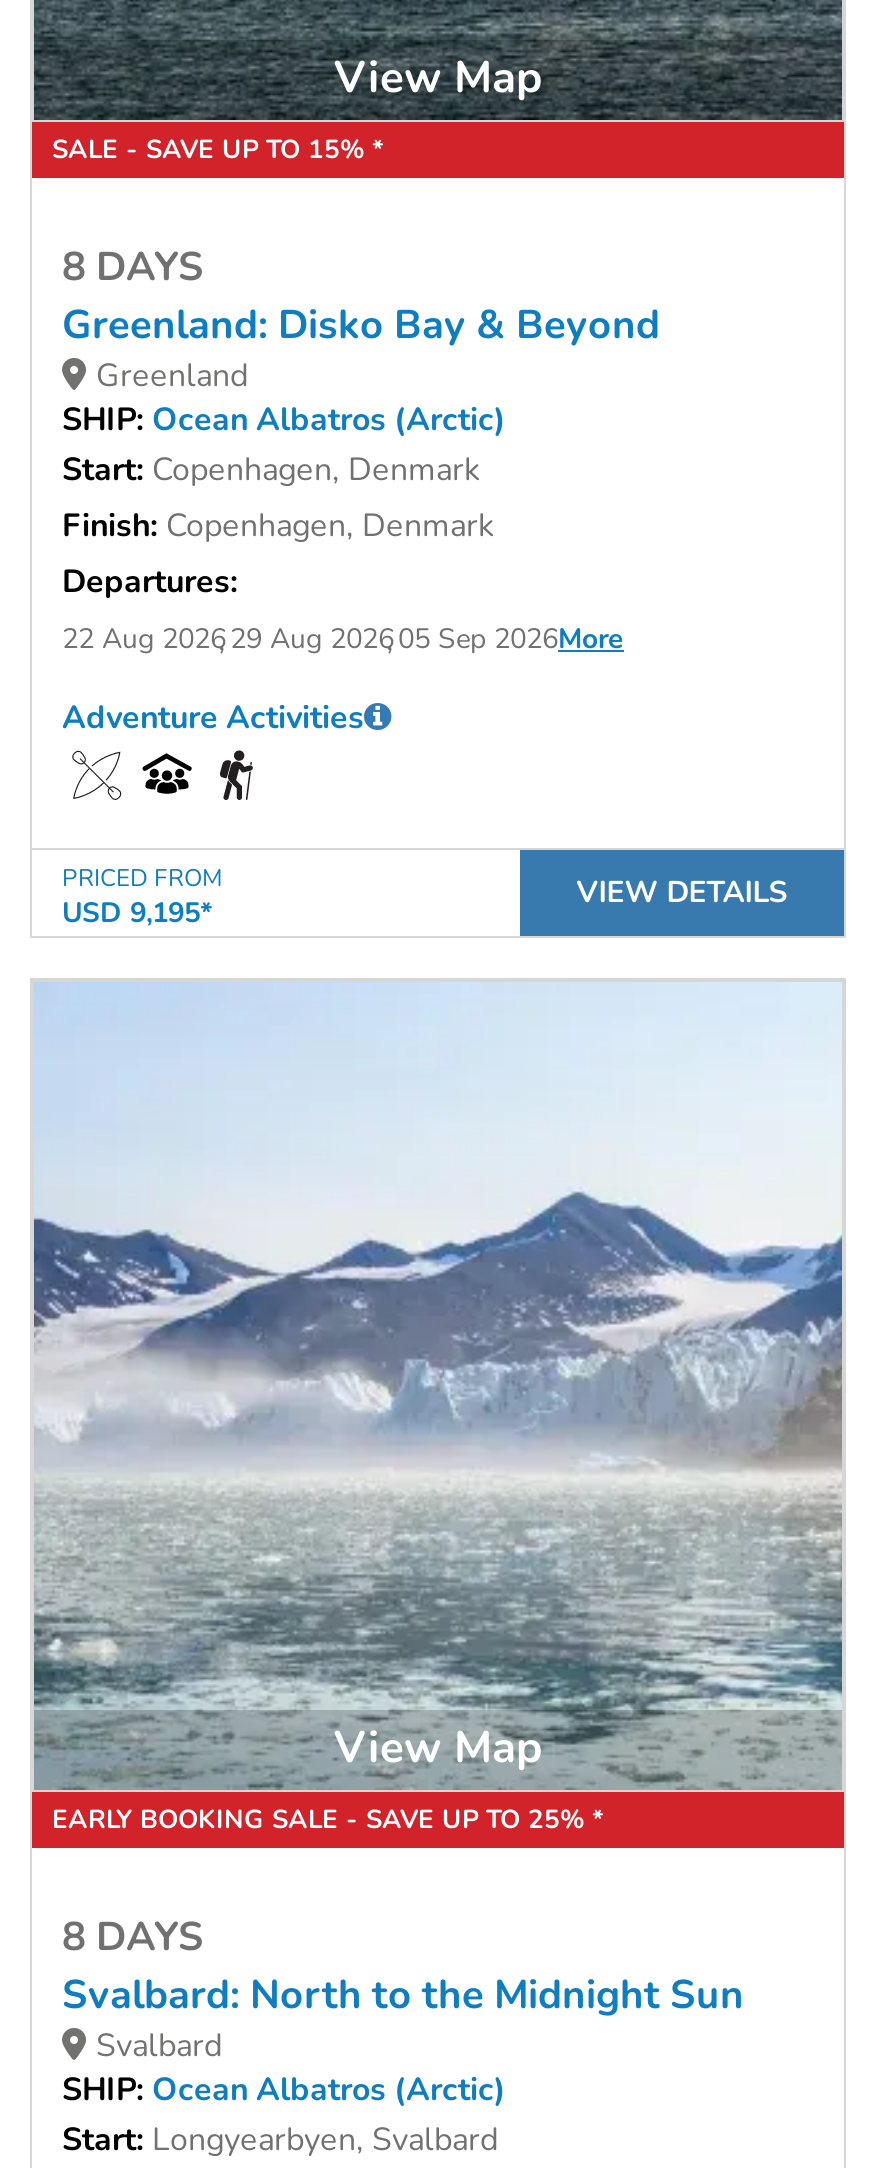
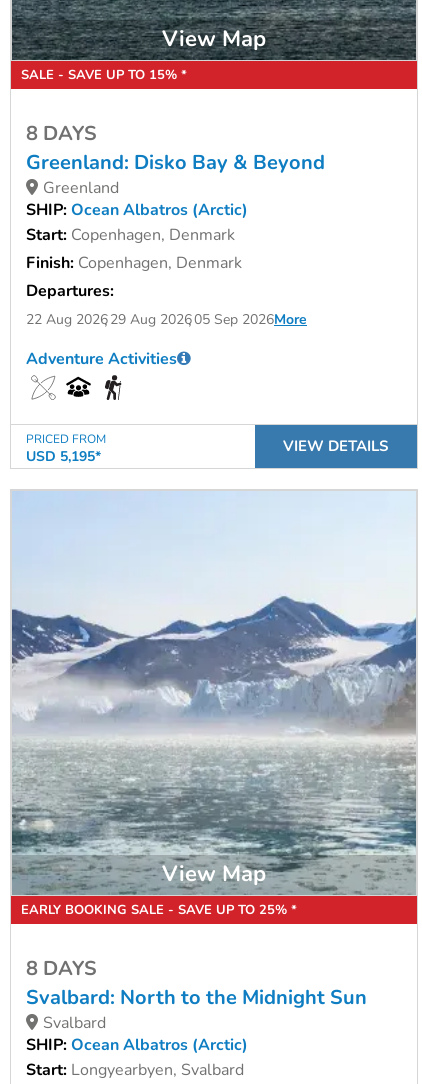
- USD 9,195*
+ USD 5,195*
